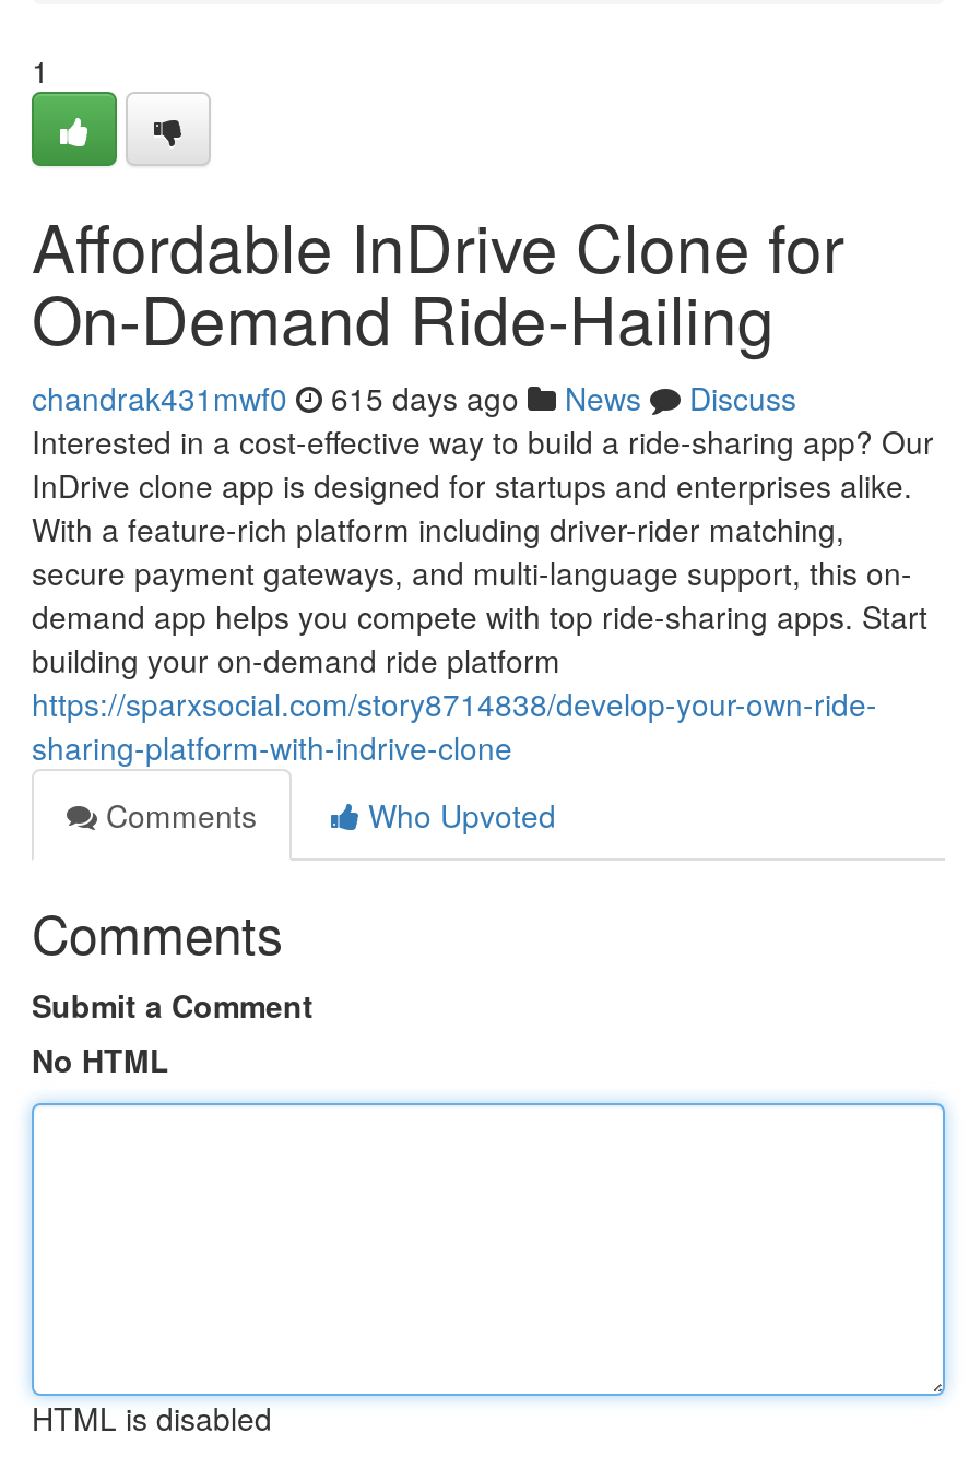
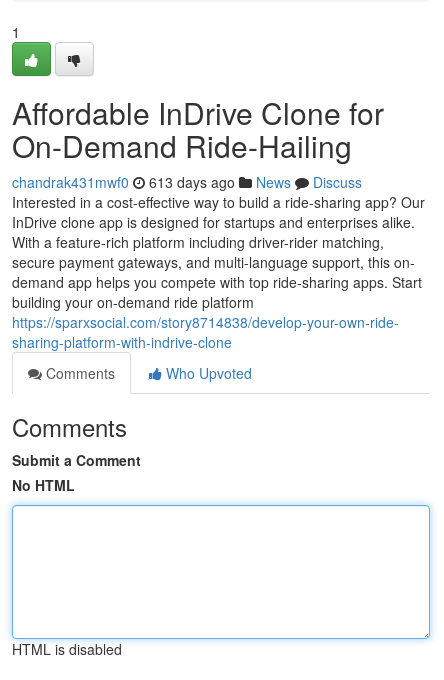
- chandrak431mwf0 615 days ago News Discuss
+ chandrak431mwf0 613 days ago News Discuss
